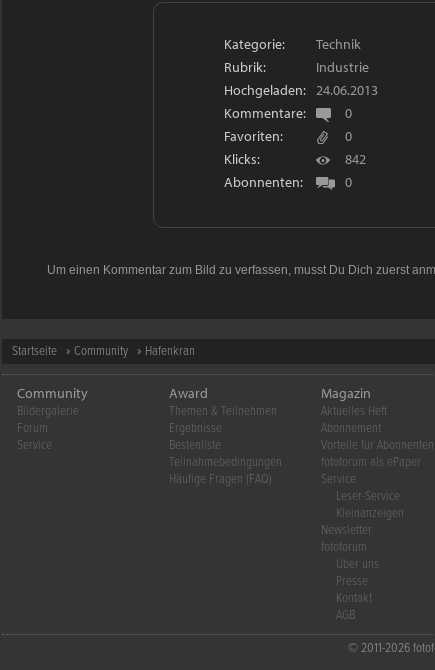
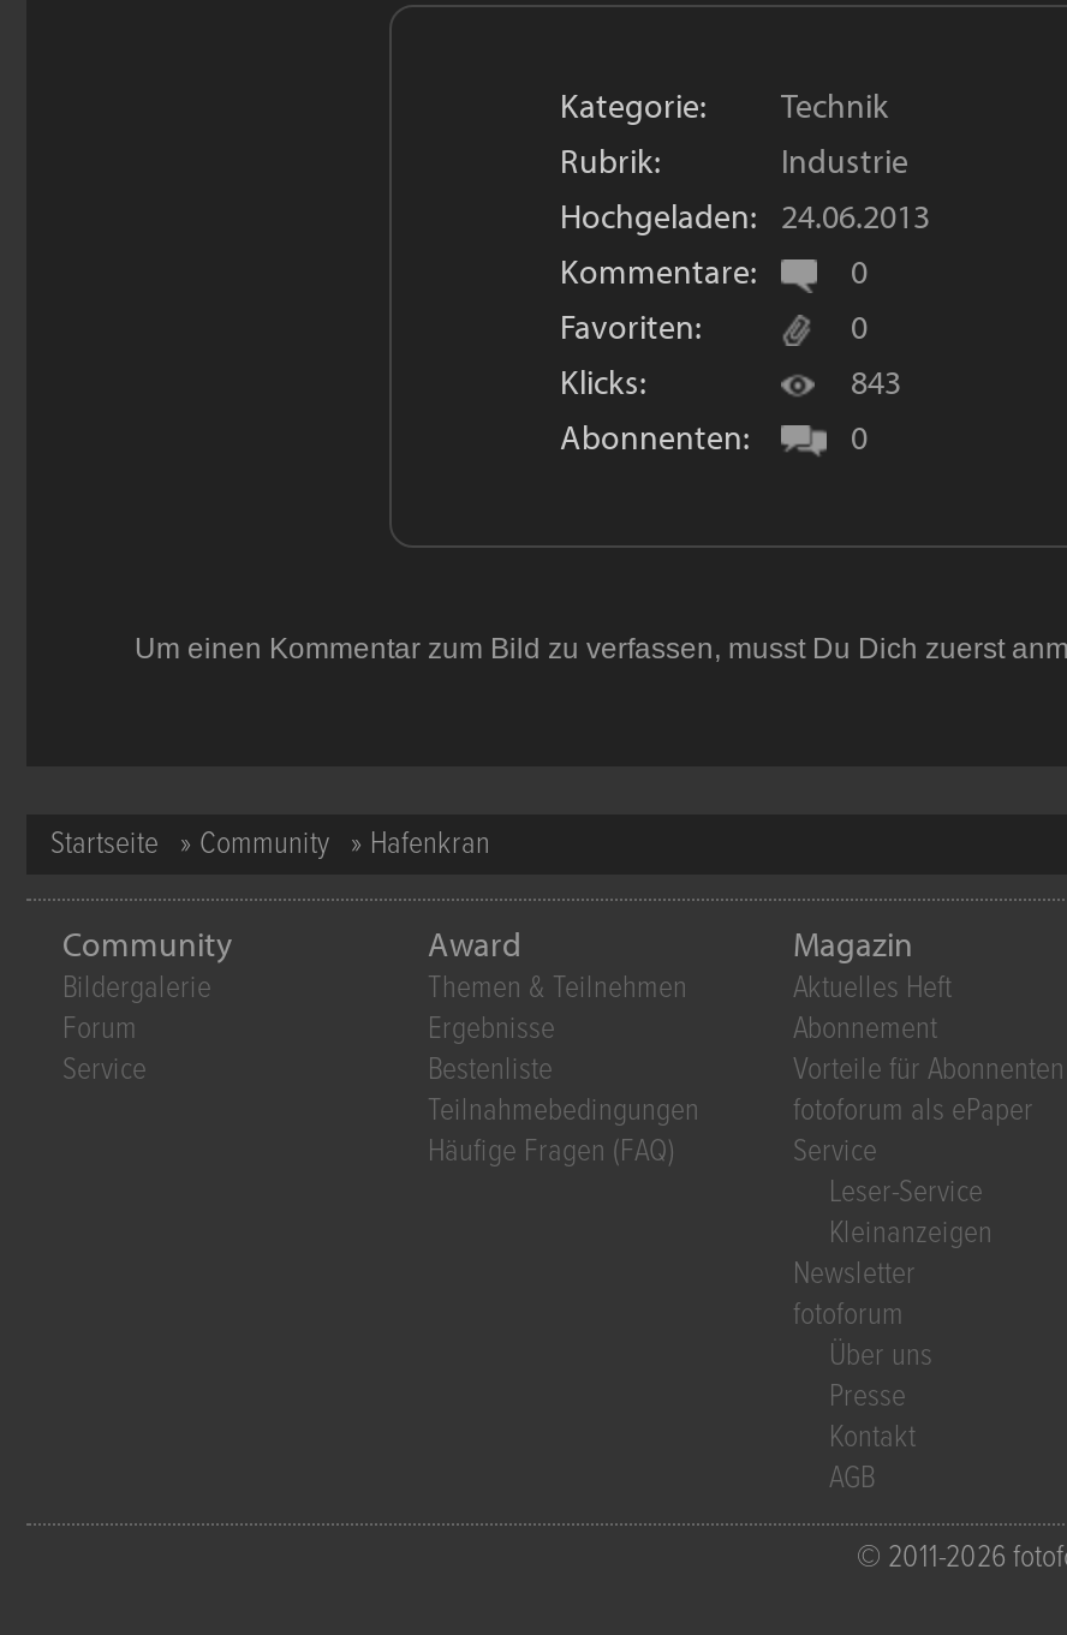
- 842
+ 843
